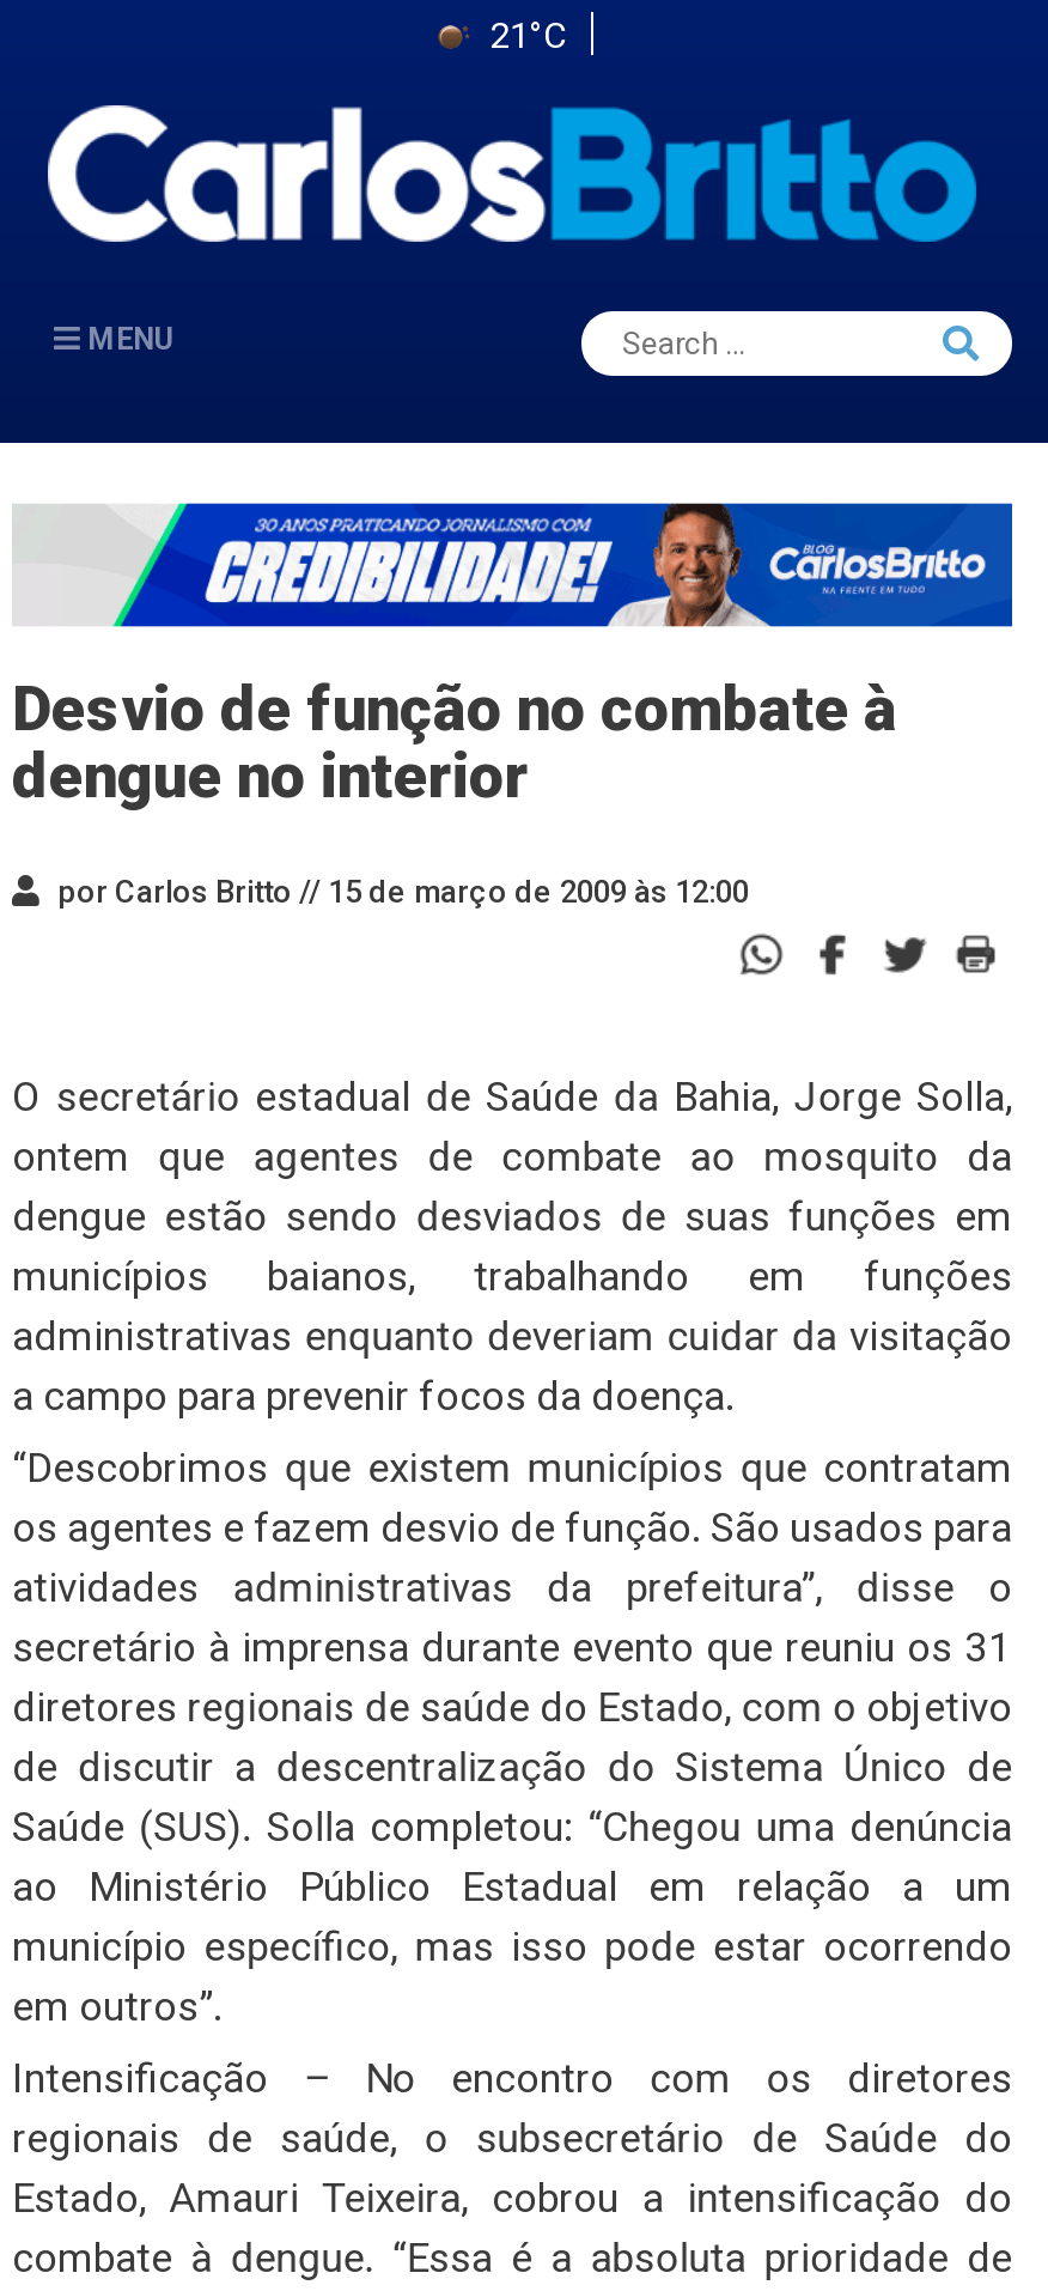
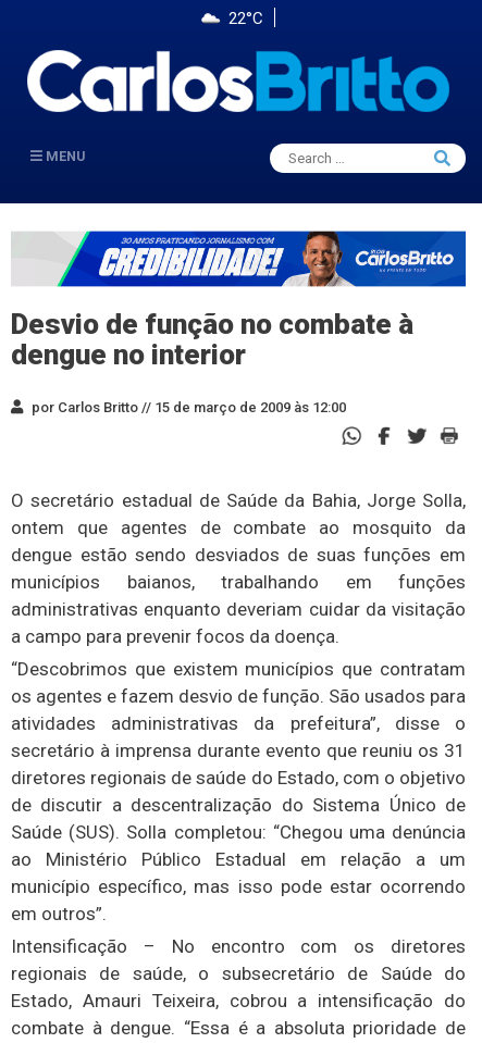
- 21°C
+ 22°C
